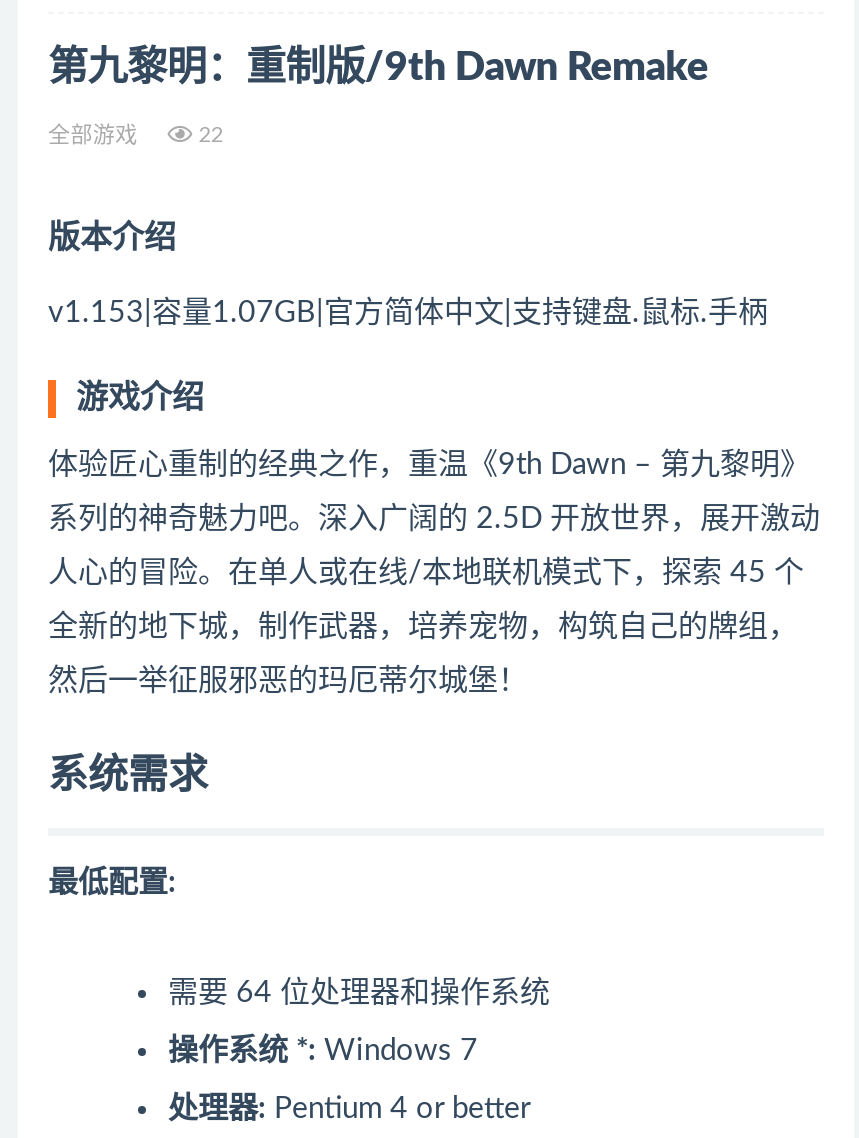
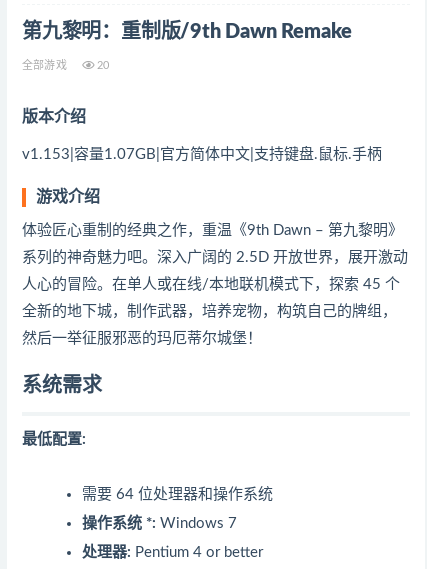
- 22
+ 20
